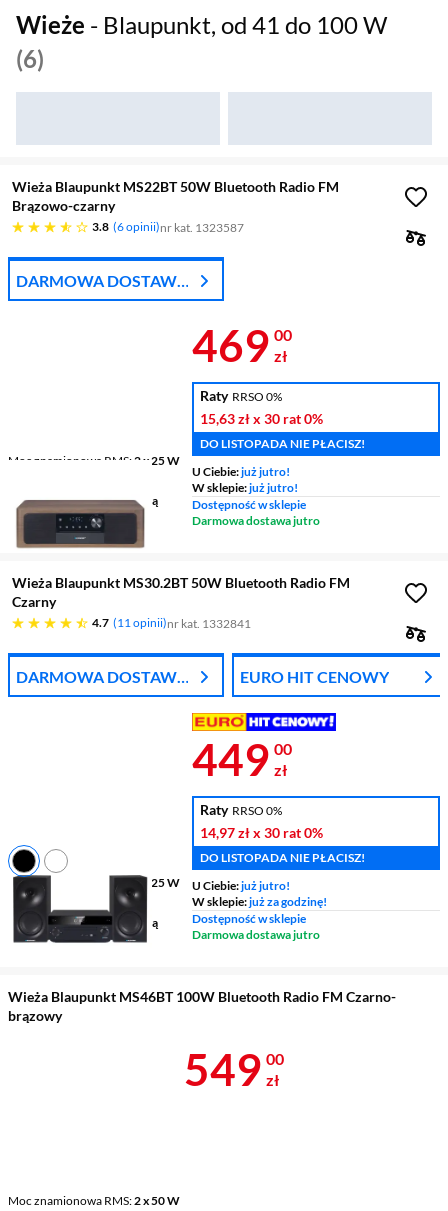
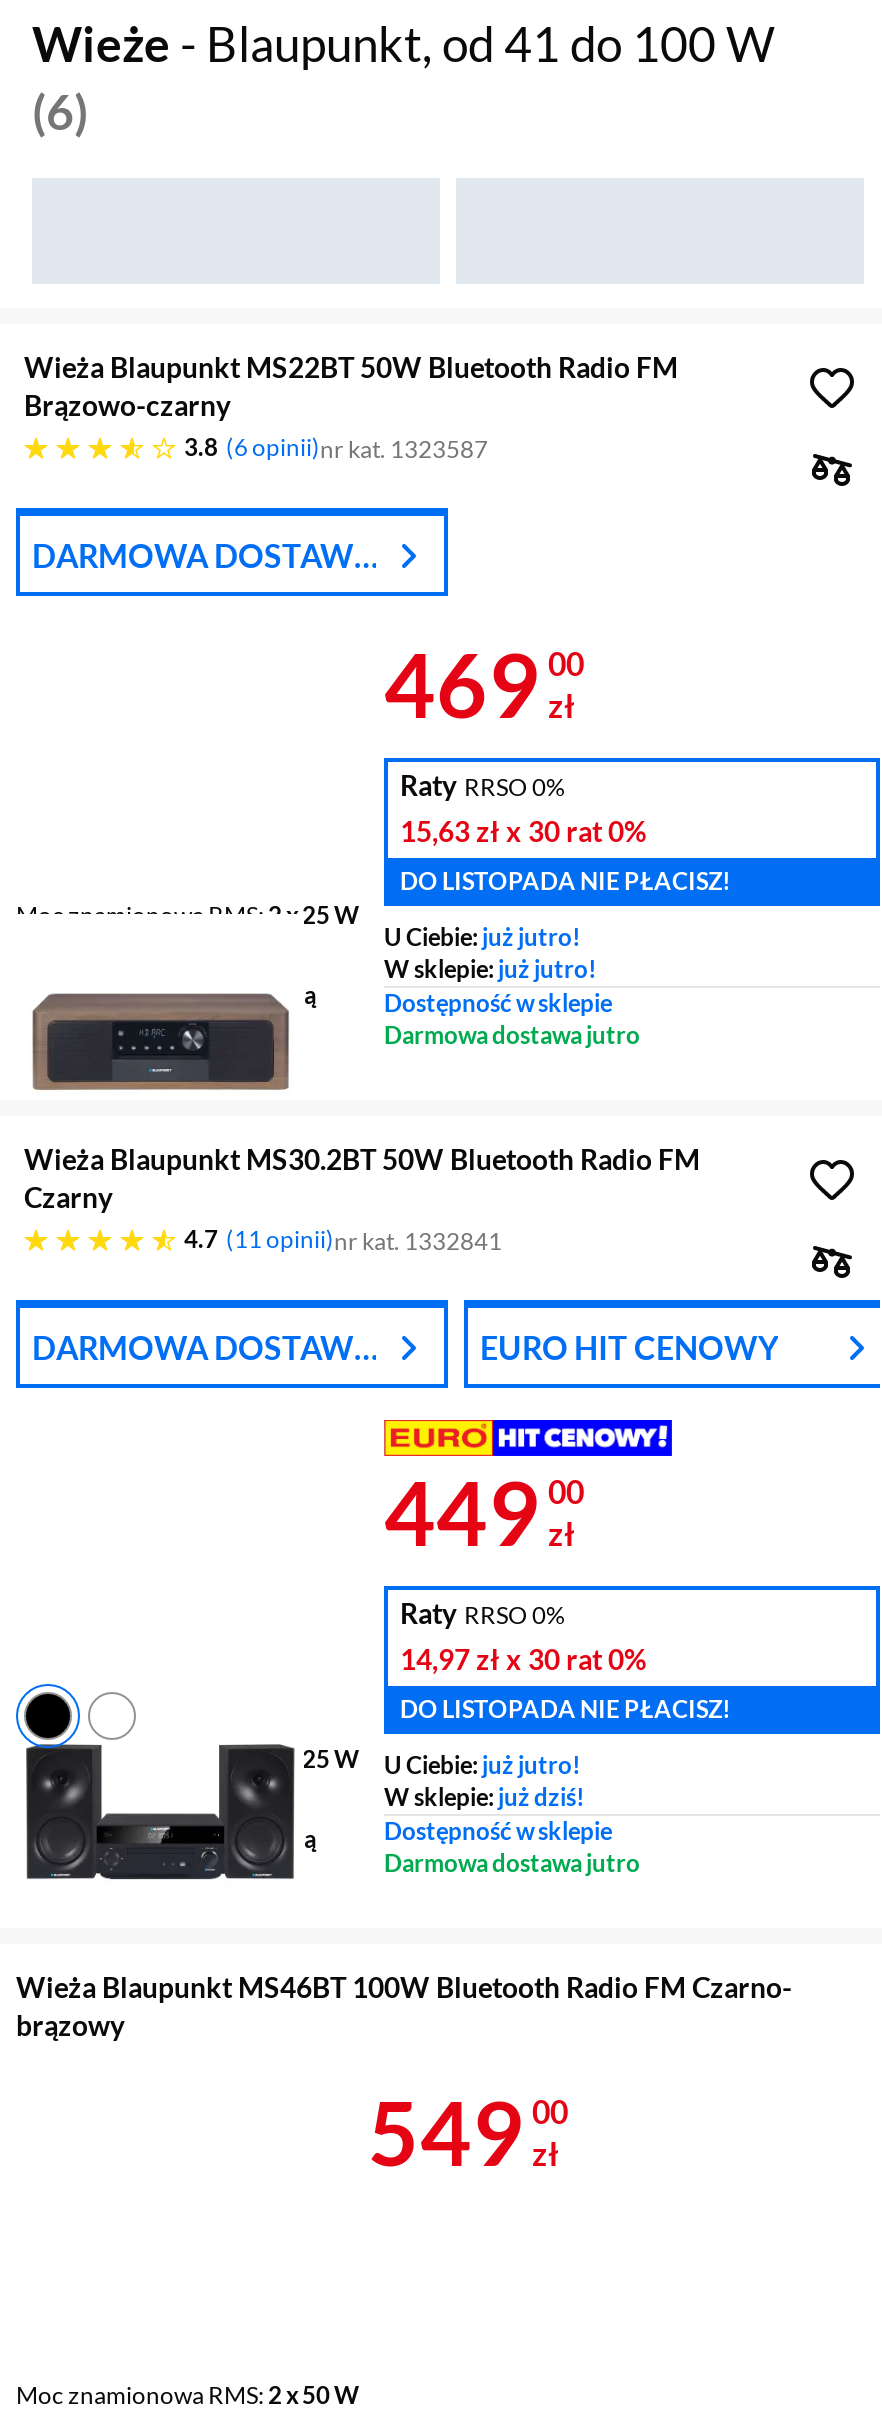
- W sklepie: już za godzinę!
+ W sklepie: już dziś!
